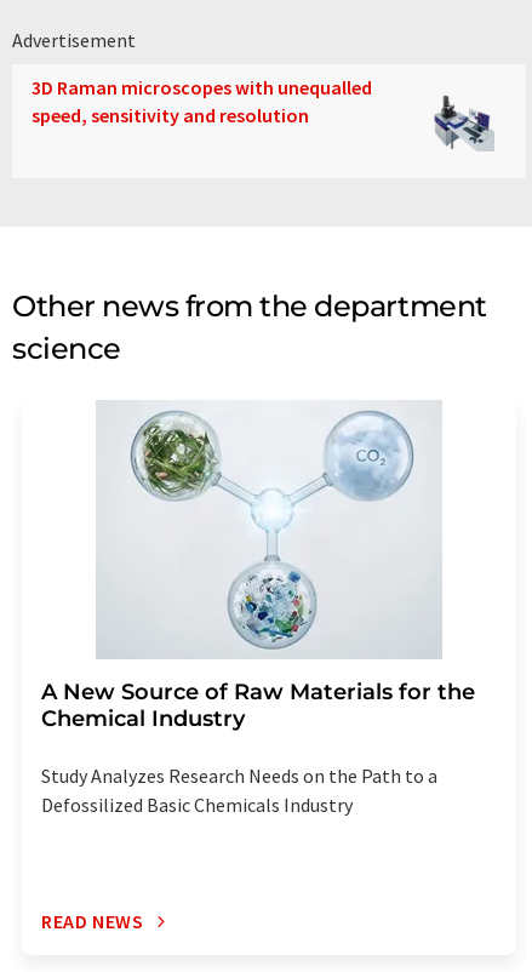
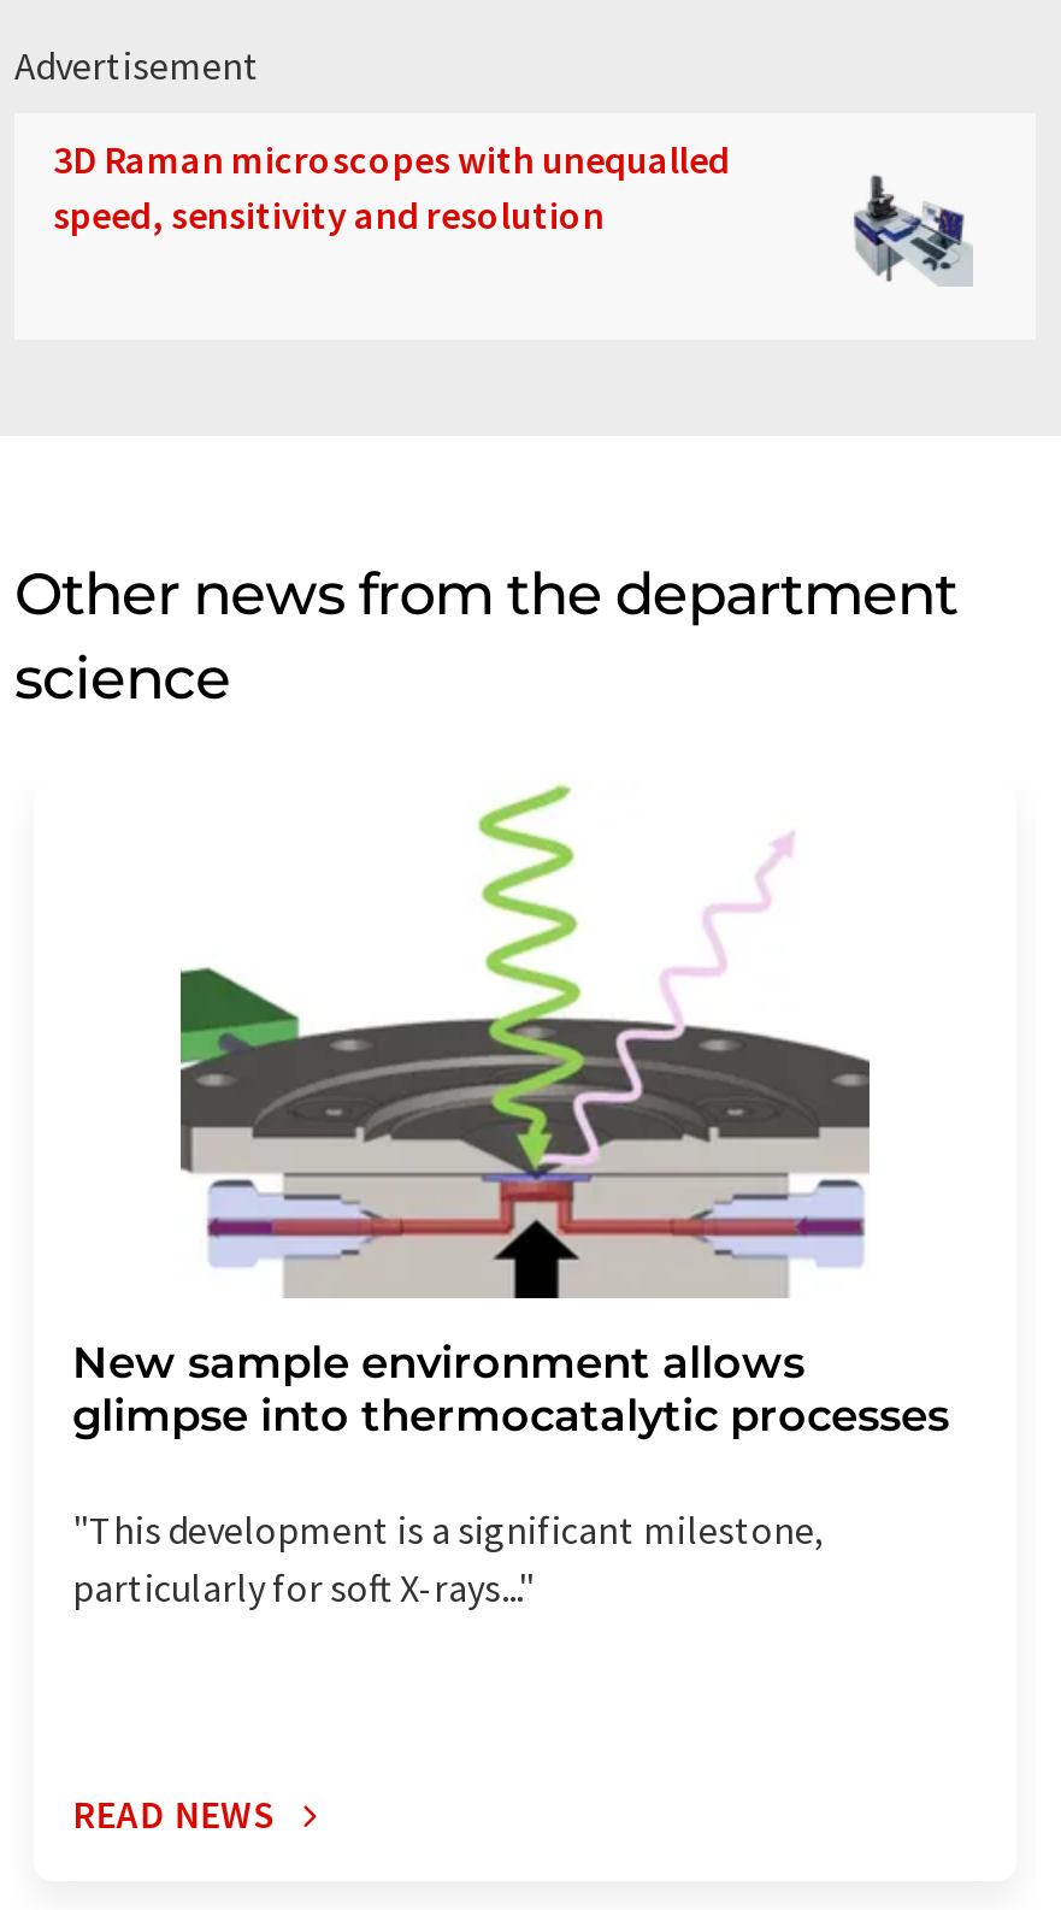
- [image]
- A New Source of Raw Materials for the
- Chemical Industry
+ [image]
+ New sample environment allows
+ glimpse into thermocatalytic processes

- Study Analyzes Research Needs on the Path to a
- Defossilized Basic Chemicals Industry
+ "This development is a significant milestone,
+ particularly for soft X-rays..."
